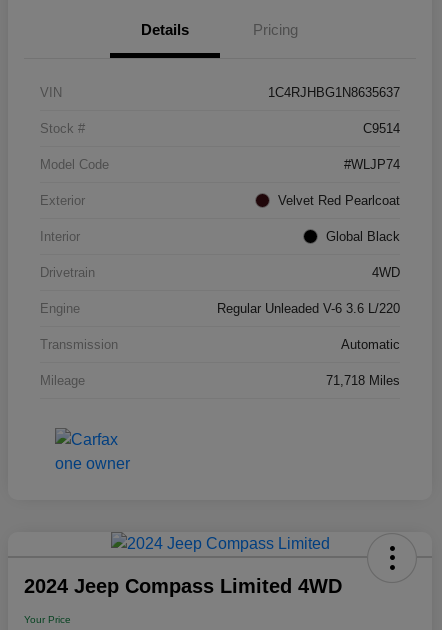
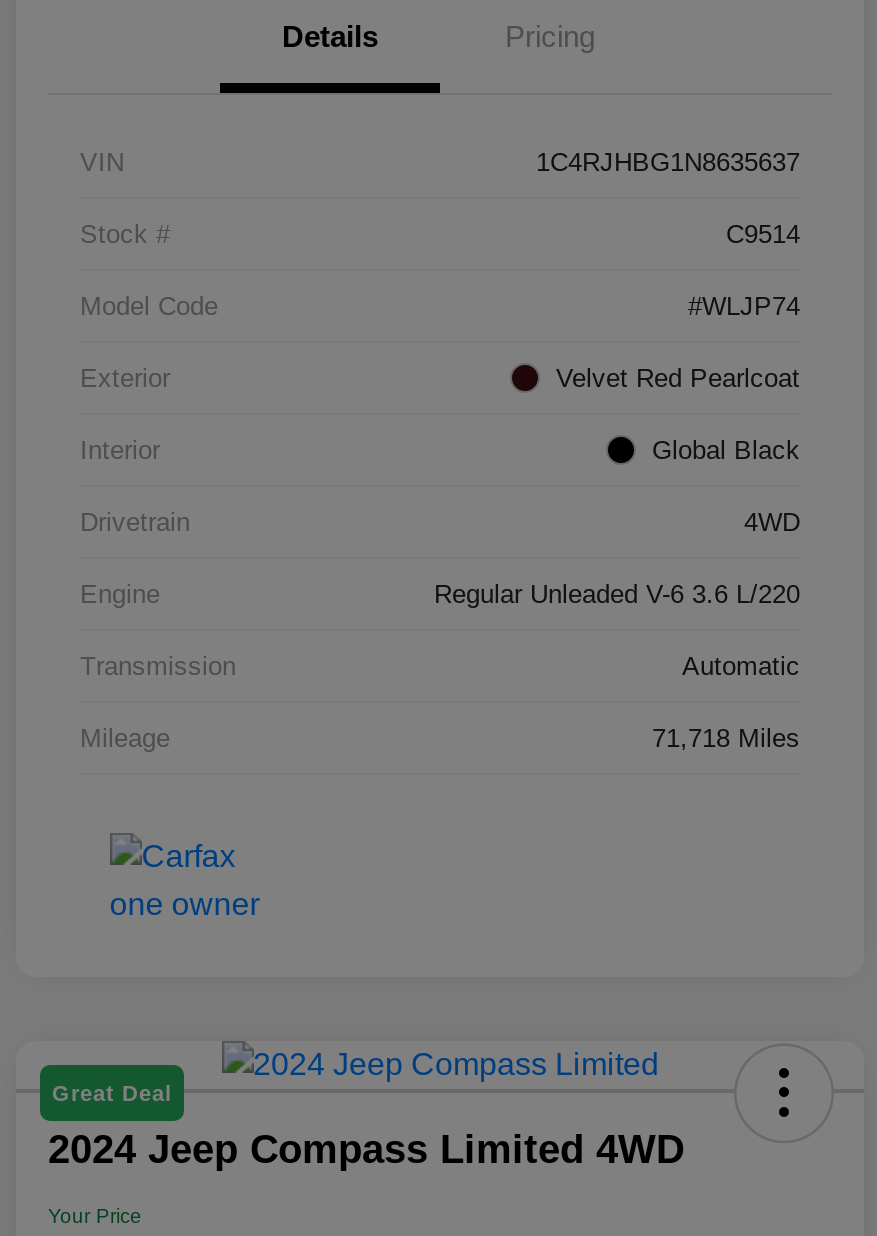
+ Great Deal
